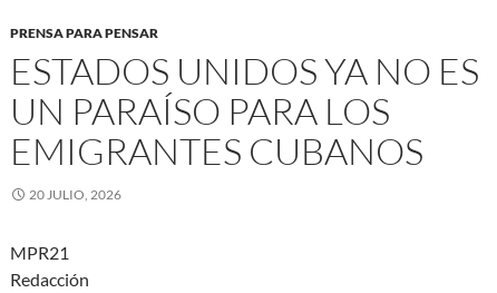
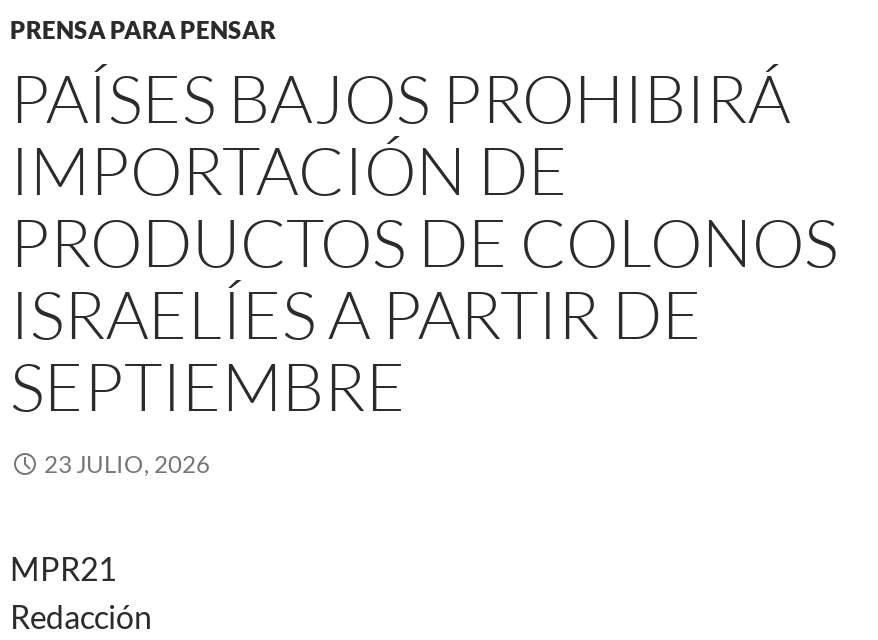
- ESTADOS UNIDOS YA NO ES
- UN PARAÍSO PARA LOS
- EMIGRANTES CUBANOS
- 20 JULIO, 2026
+ PAÍSES BAJOS PROHIBIRÁ
+ IMPORTACIÓN DE
+ PRODUCTOS DE COLONOS
+ ISRAELÍES A PARTIR DE
+ SEPTIEMBRE
+ 23 JULIO, 2026
